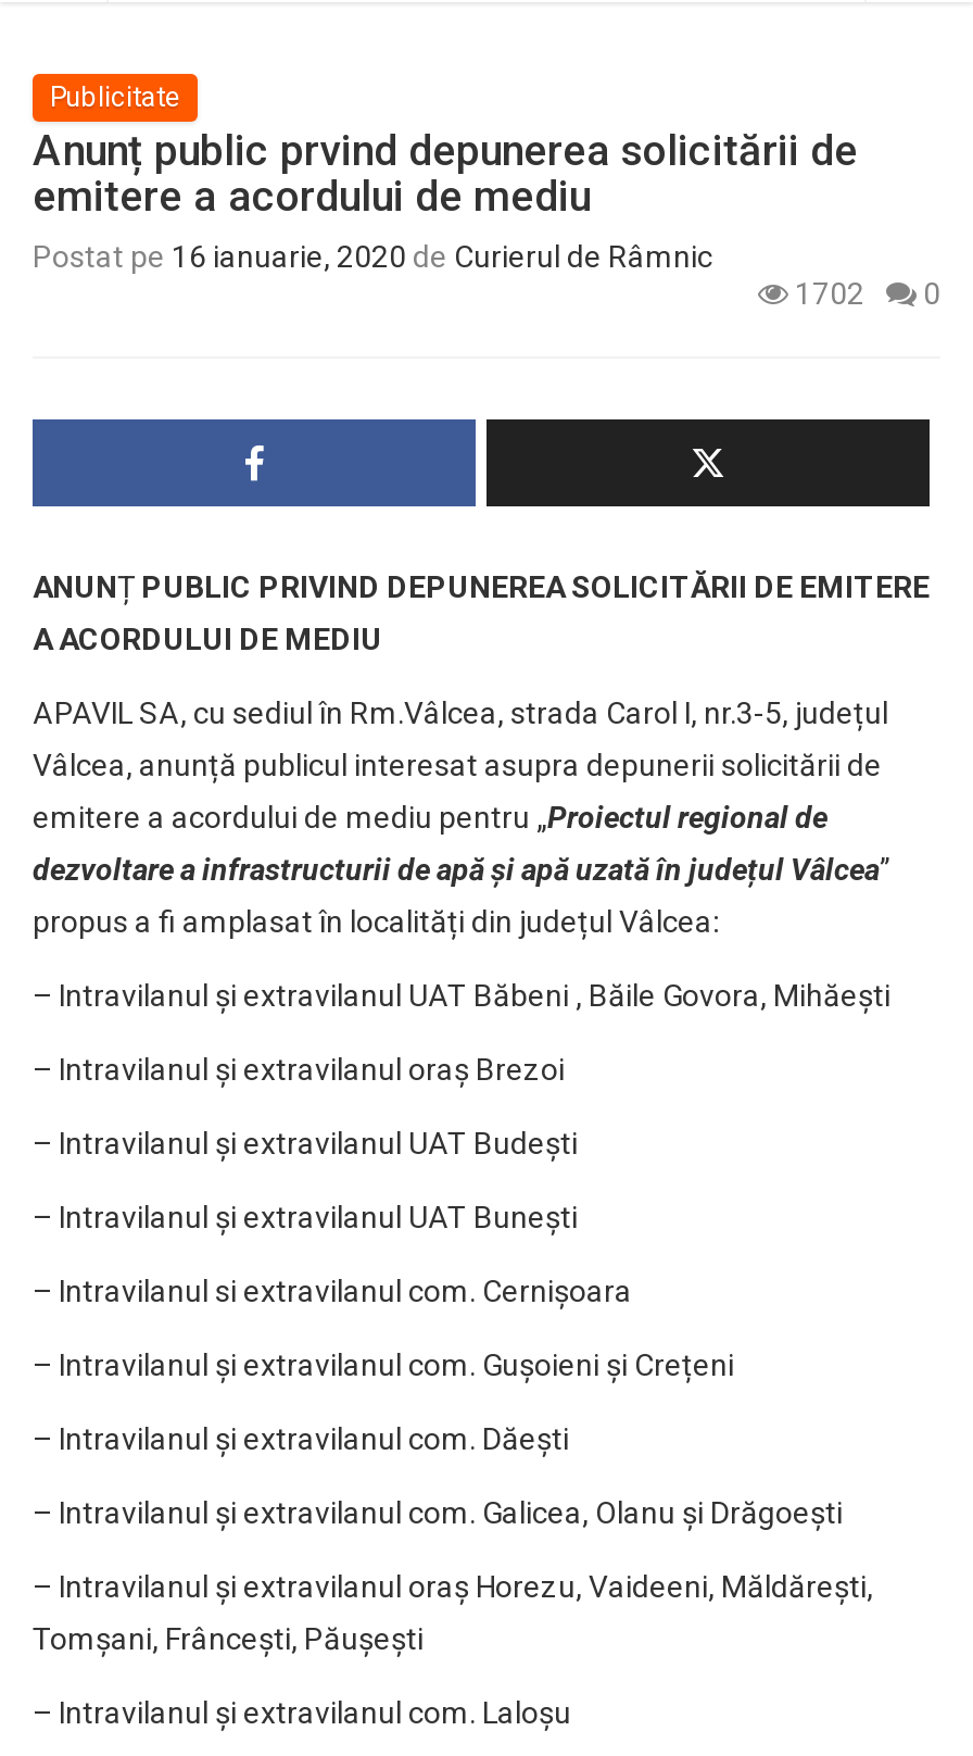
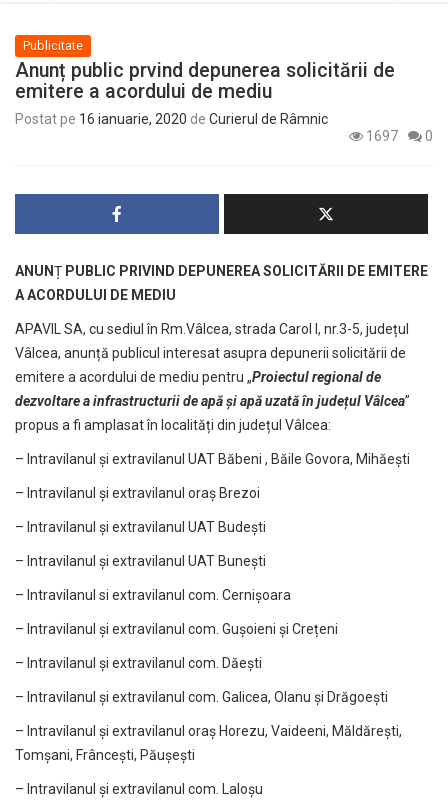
- 1702 0
+ 1697 0
